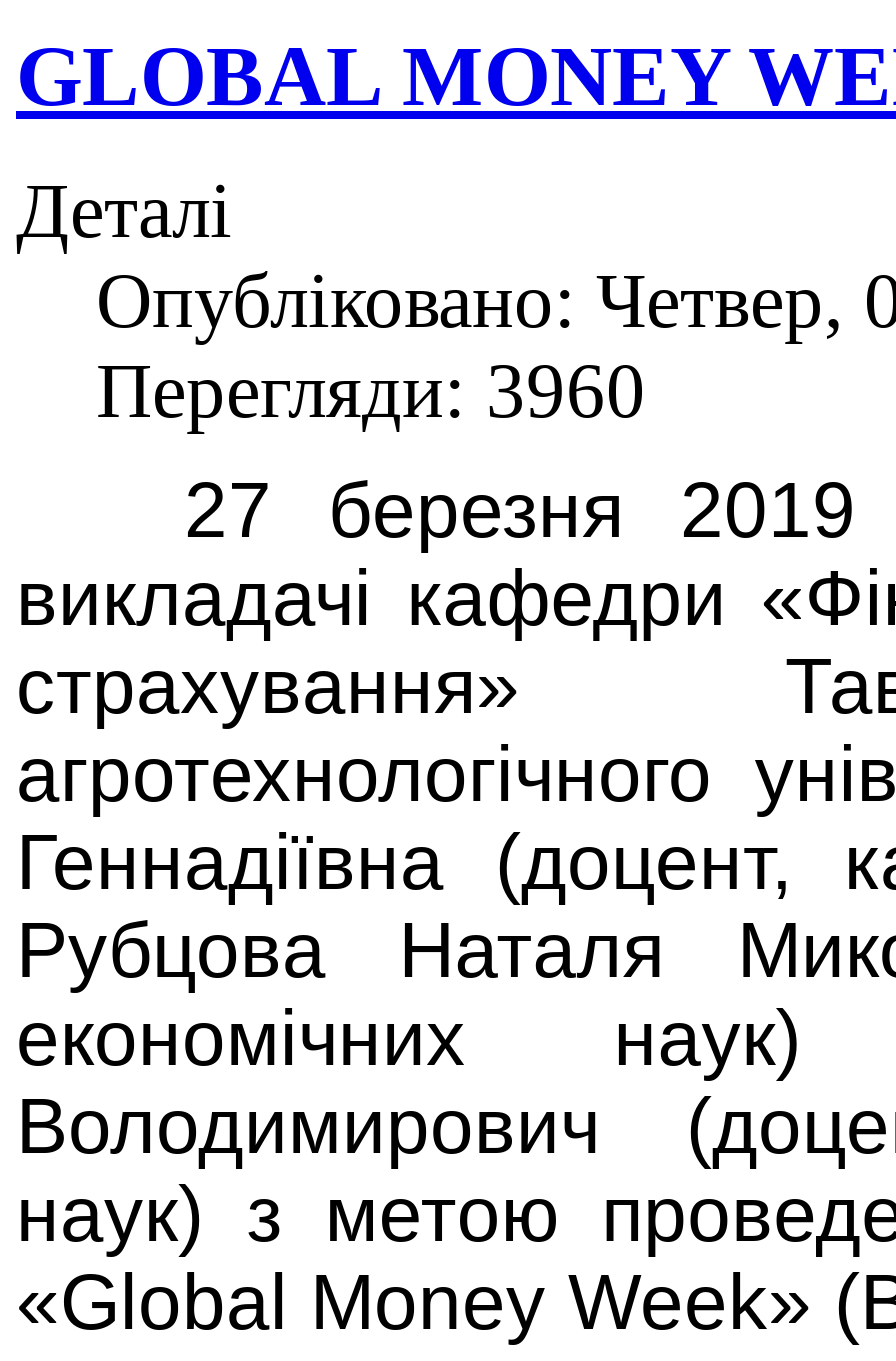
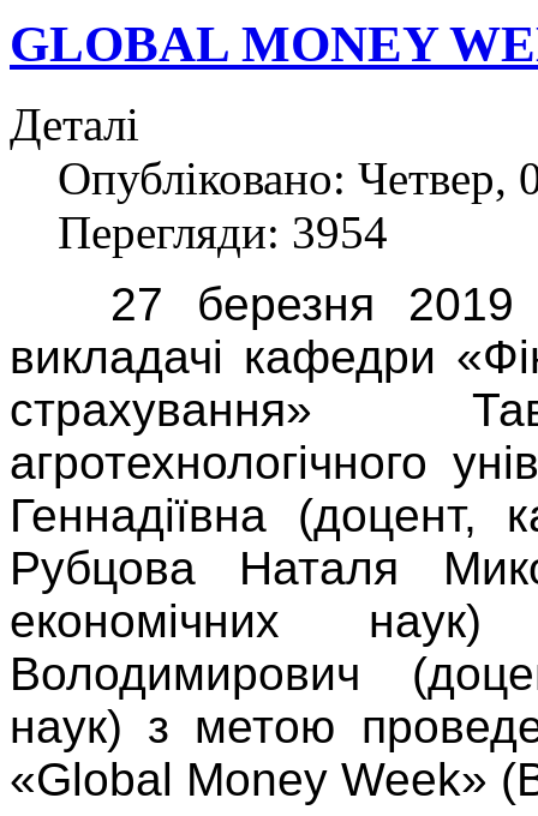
- Перегляди: 3960
+ Перегляди: 3954
